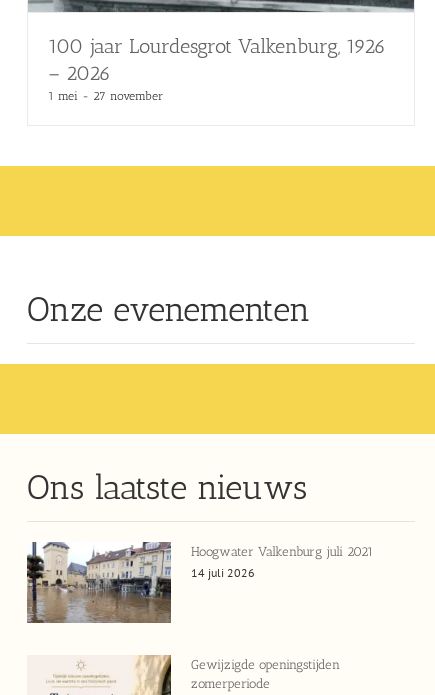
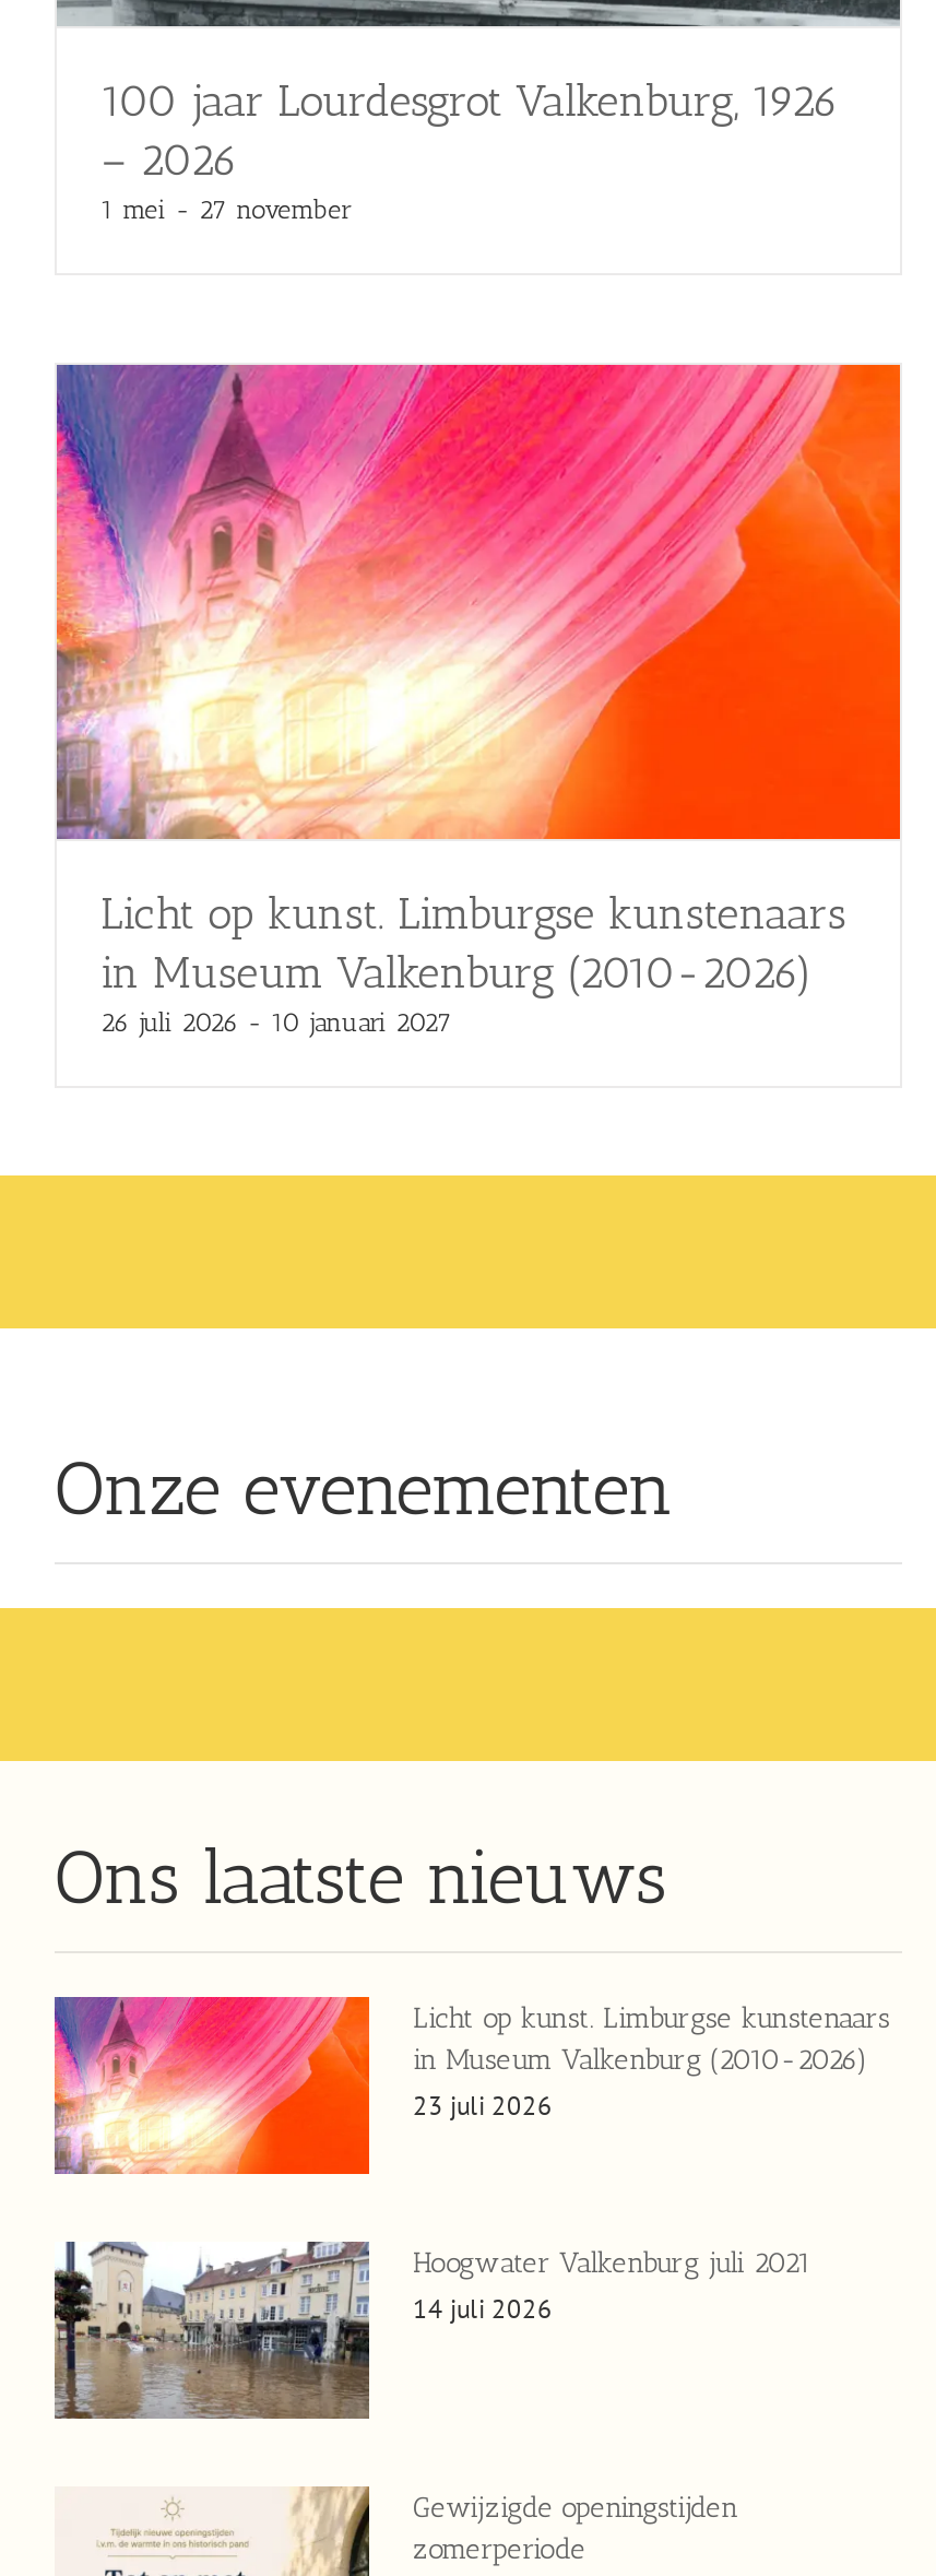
+ [image]
+ Licht op kunst. Limburgse kunstenaars
+ in Museum Valkenburg (2010-2026)
+ 26 juli 2026 - 10 januari 2027

+ [image]
+ Licht op kunst. Limburgse kunstenaars
+ in Museum Valkenburg (2010-2026)
+ 23 juli 2026
